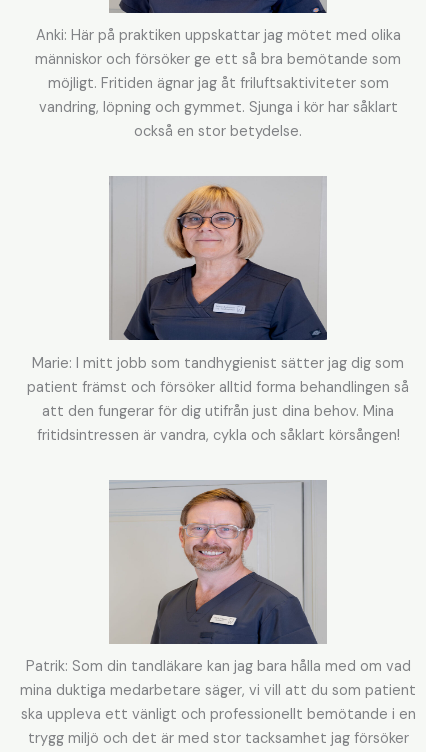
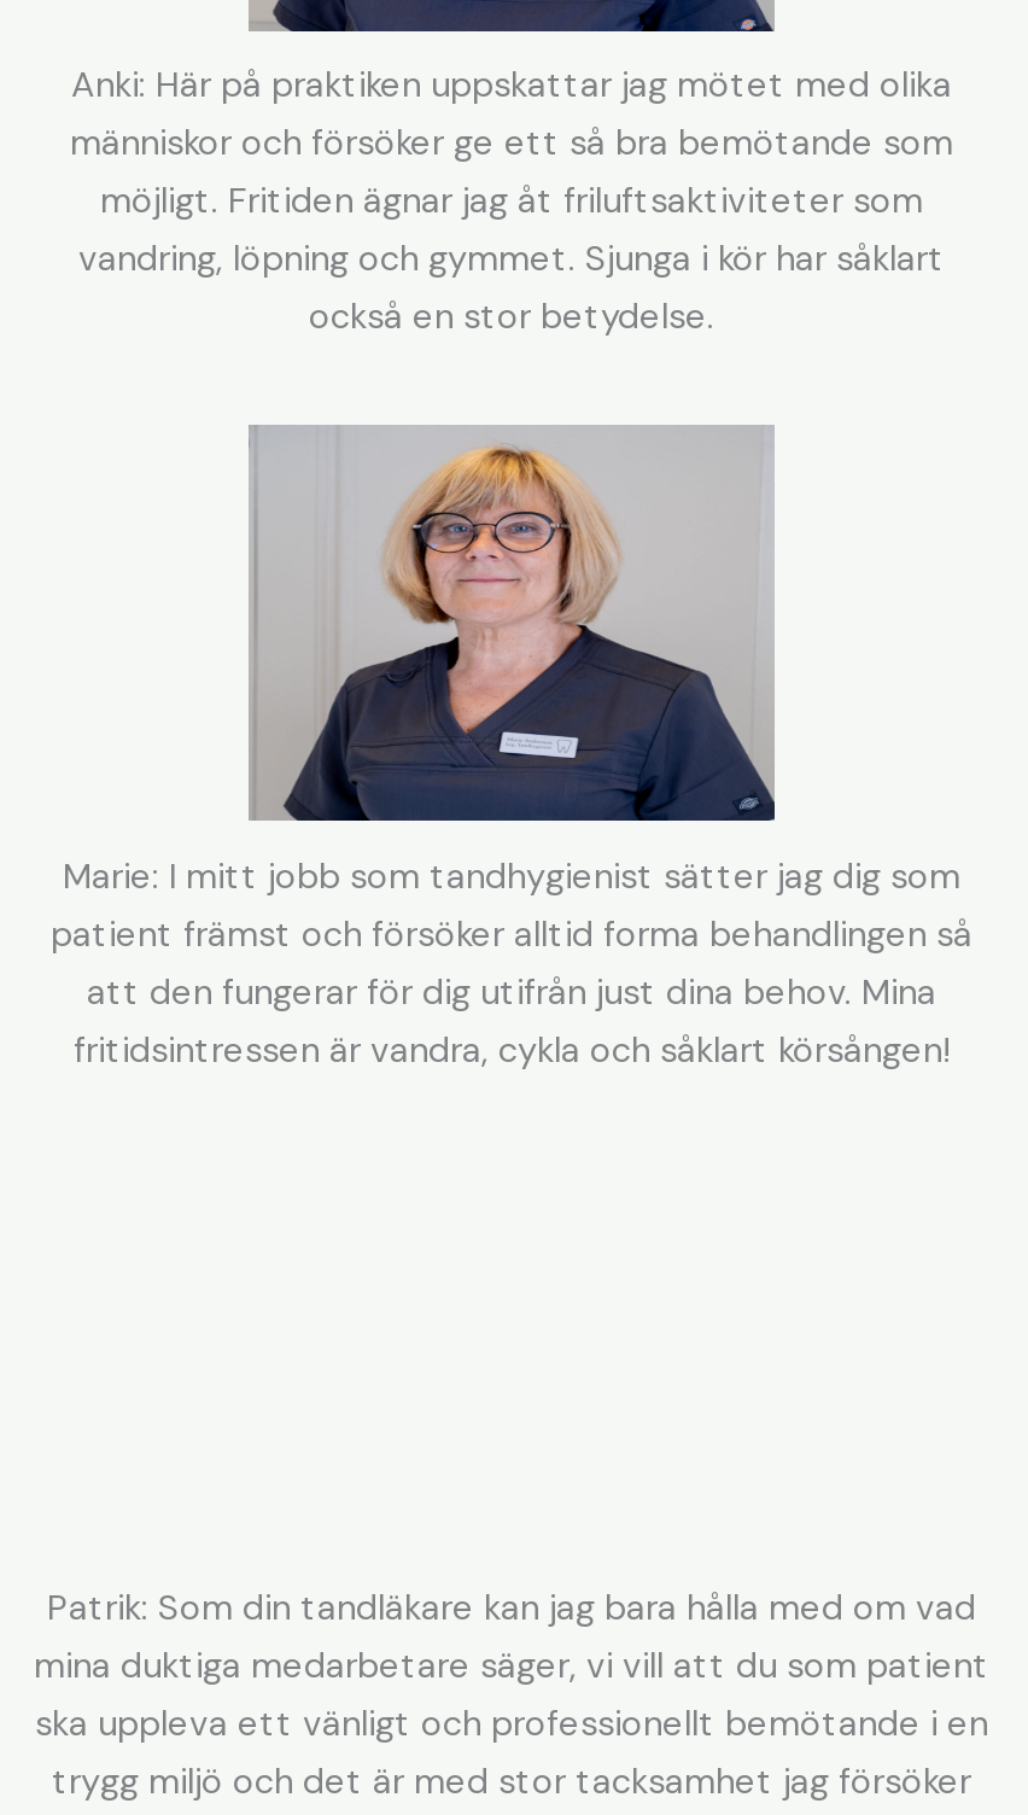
- [image]
